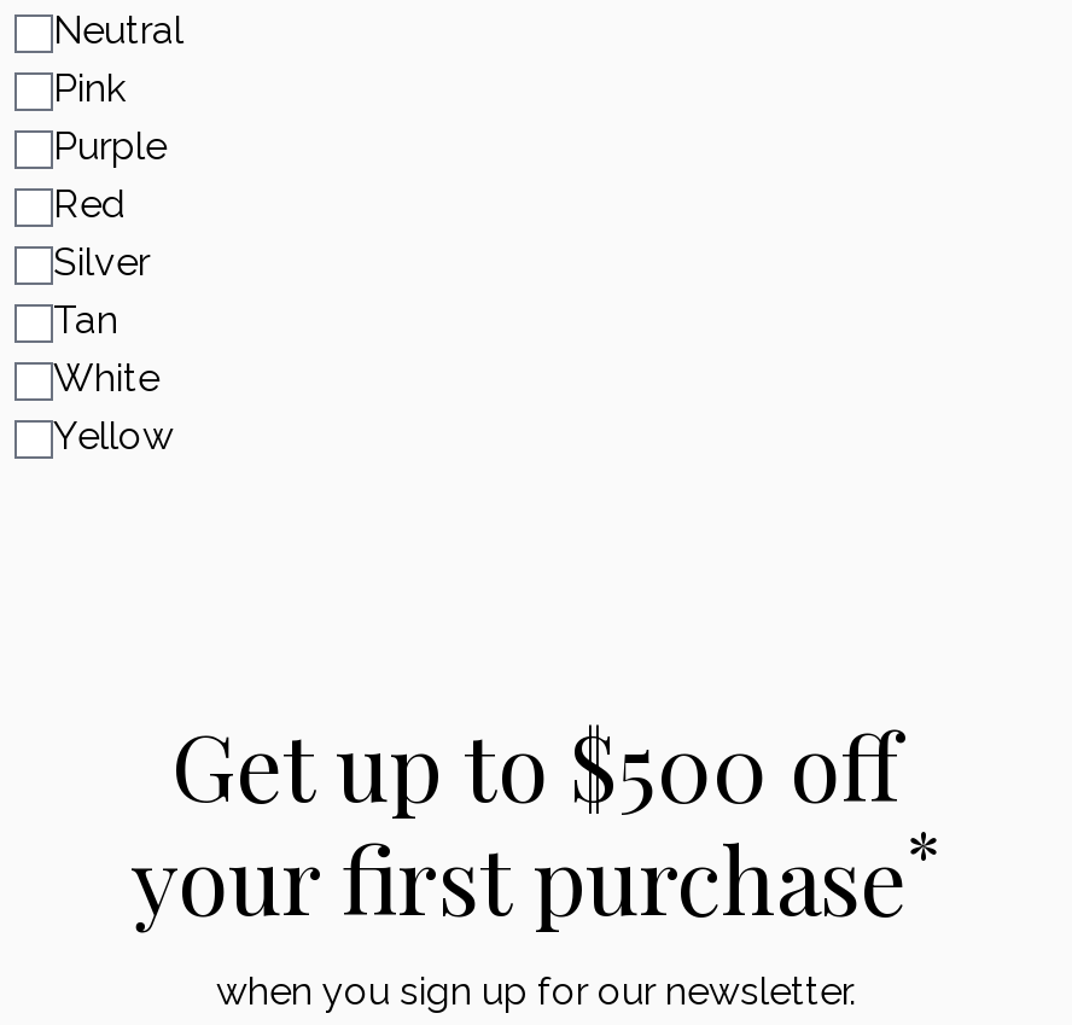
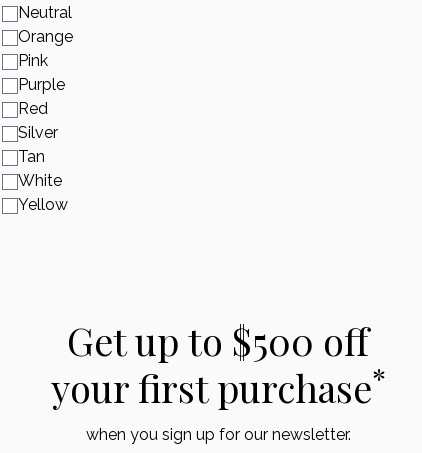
+ Orange
